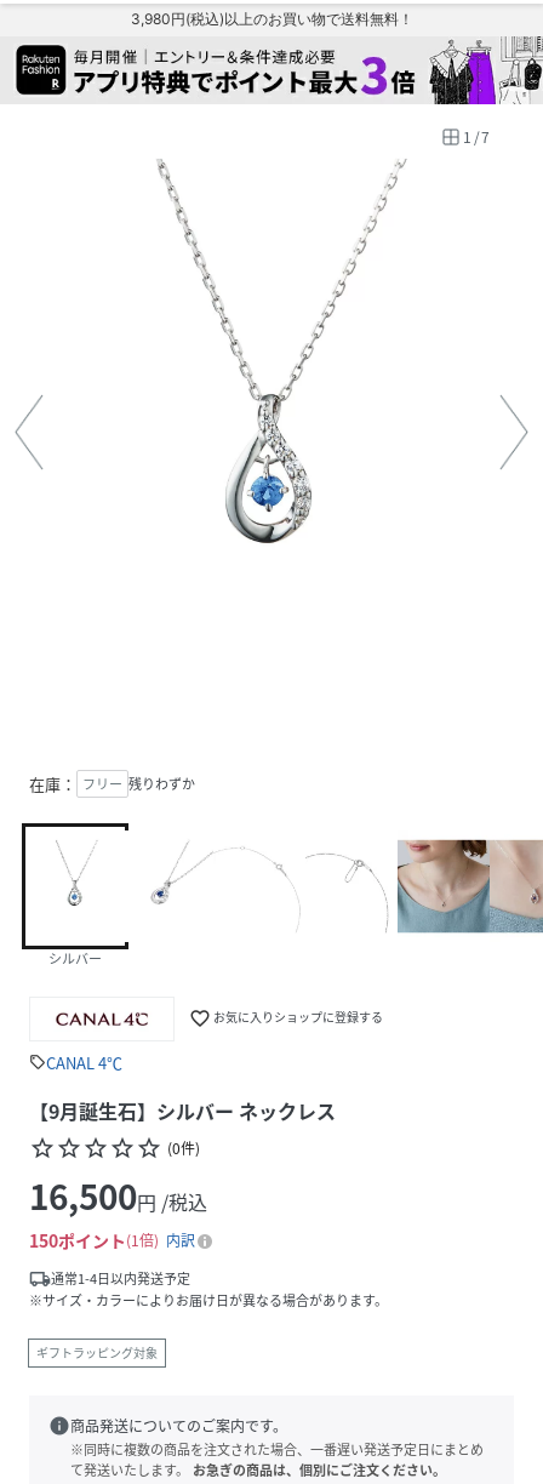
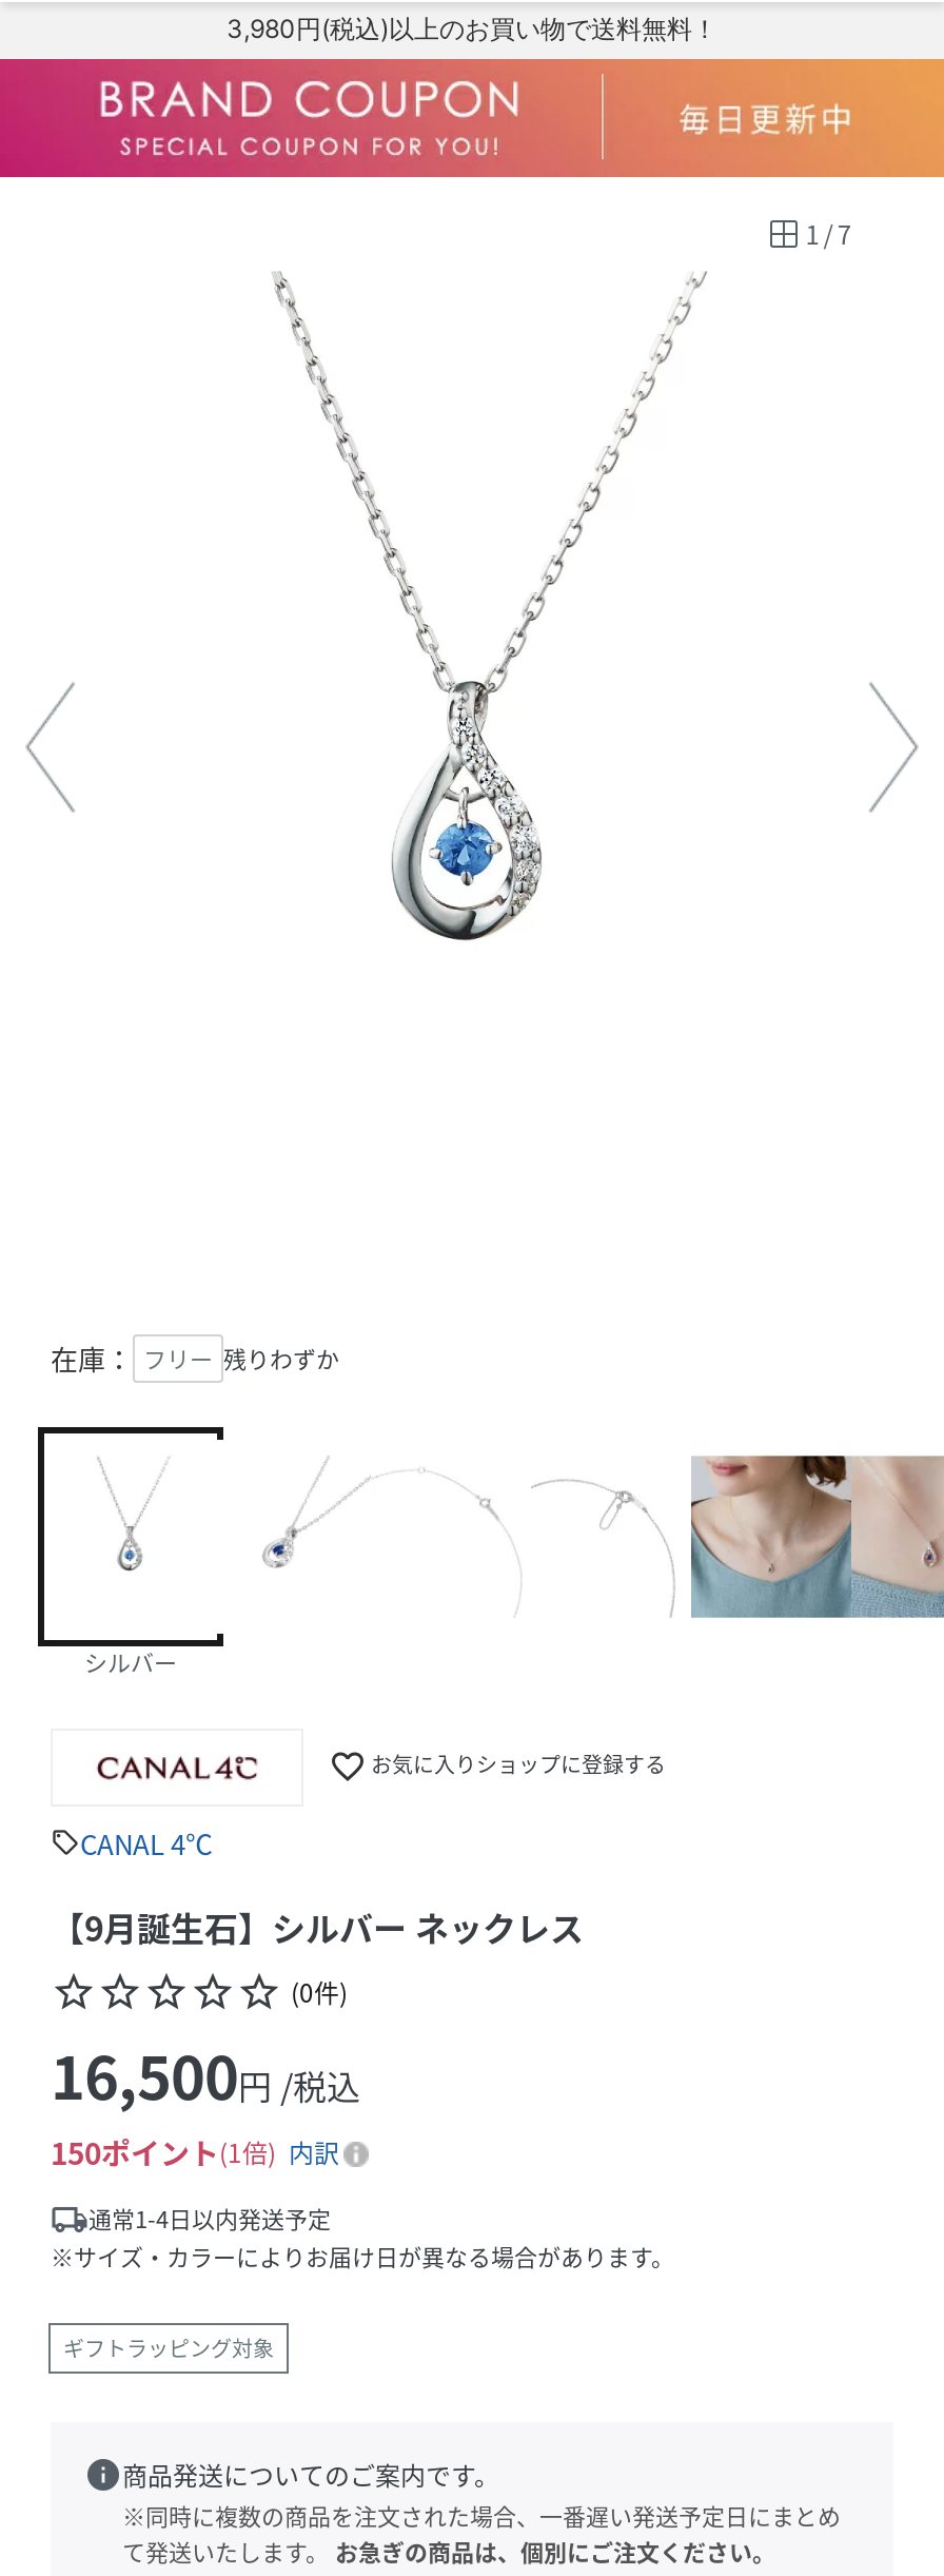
- [image]
+ [image]
